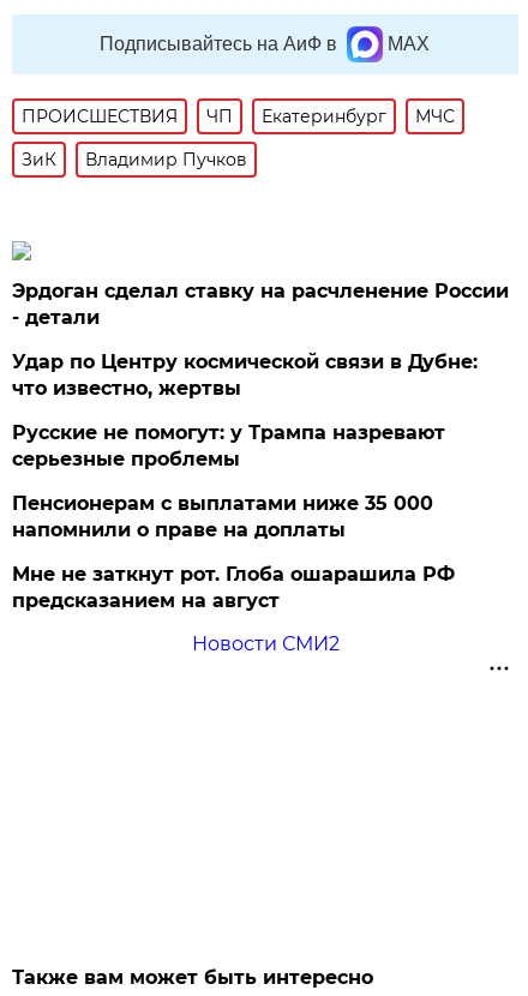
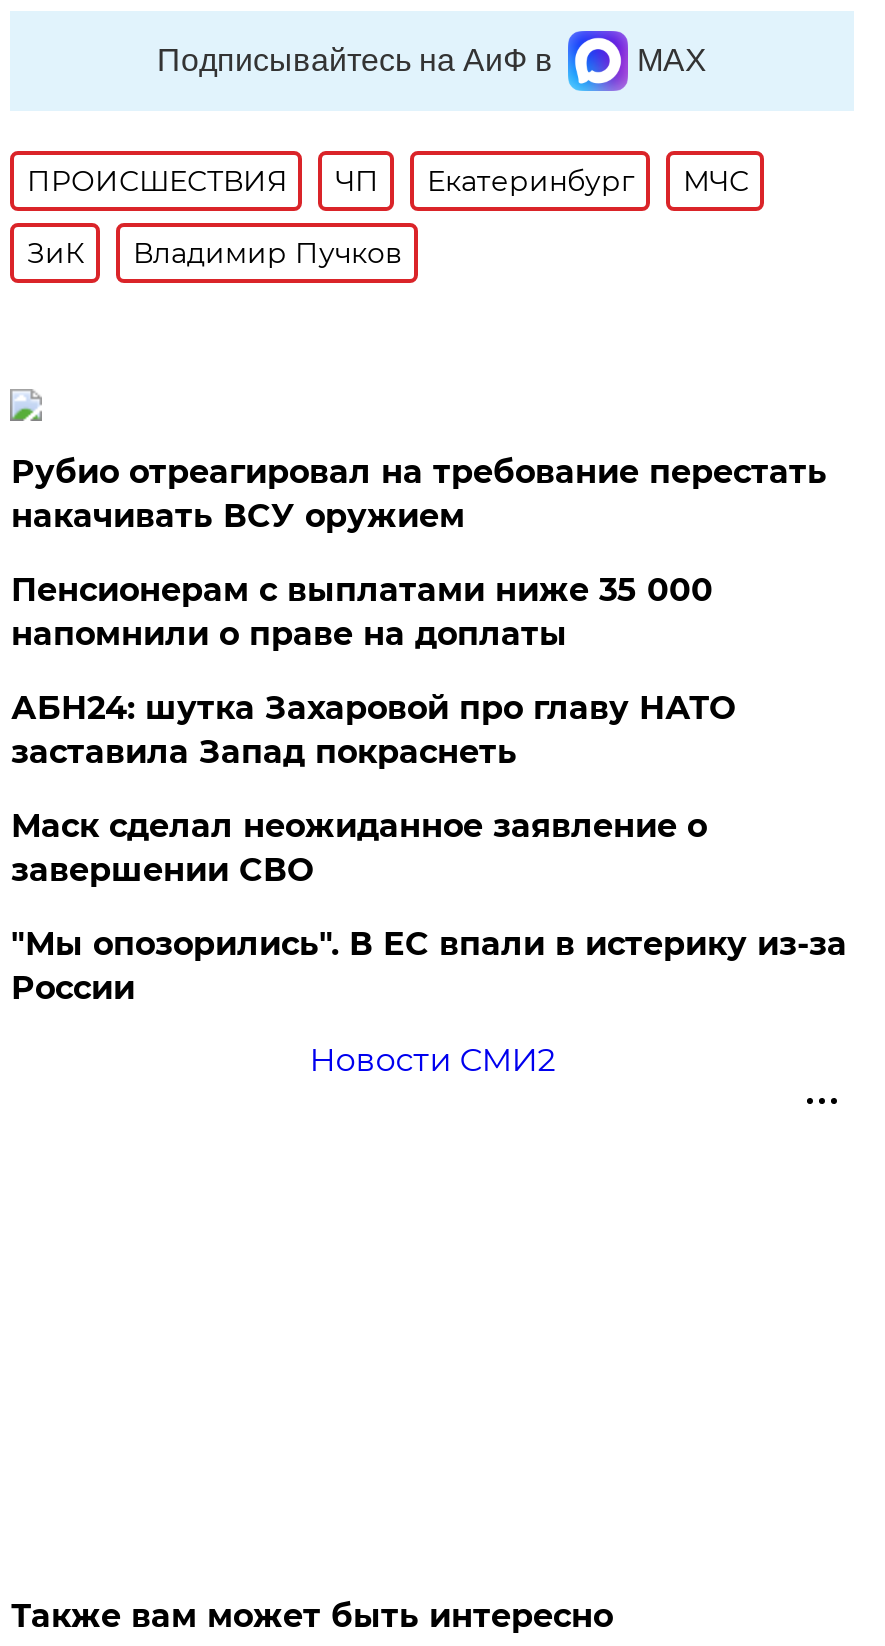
- Эрдоган сделал ставку на расчленение России
- - детали
- Удар по Центру космической связи в Дубне:
- что известно, жертвы
- Русские не помогут: у Трампа назревают
- серьезные проблемы
+ Рубио отреагировал на требование перестать
+ накачивать ВСУ оружием

moved up: Пенсионерам с выплатами ниже 35 000 | напомнили о праве на доплаты

- Мне не заткнут рот. Глоба ошарашила РФ
- предсказанием на август
+ АБН24: шутка Захаровой про главу НАТО
+ заставила Запад покраснеть
+ Маск сделал неожиданное заявление о
+ завершении СВО
+ "Мы опозорились". В ЕС впали в истерику из-за
+ России
